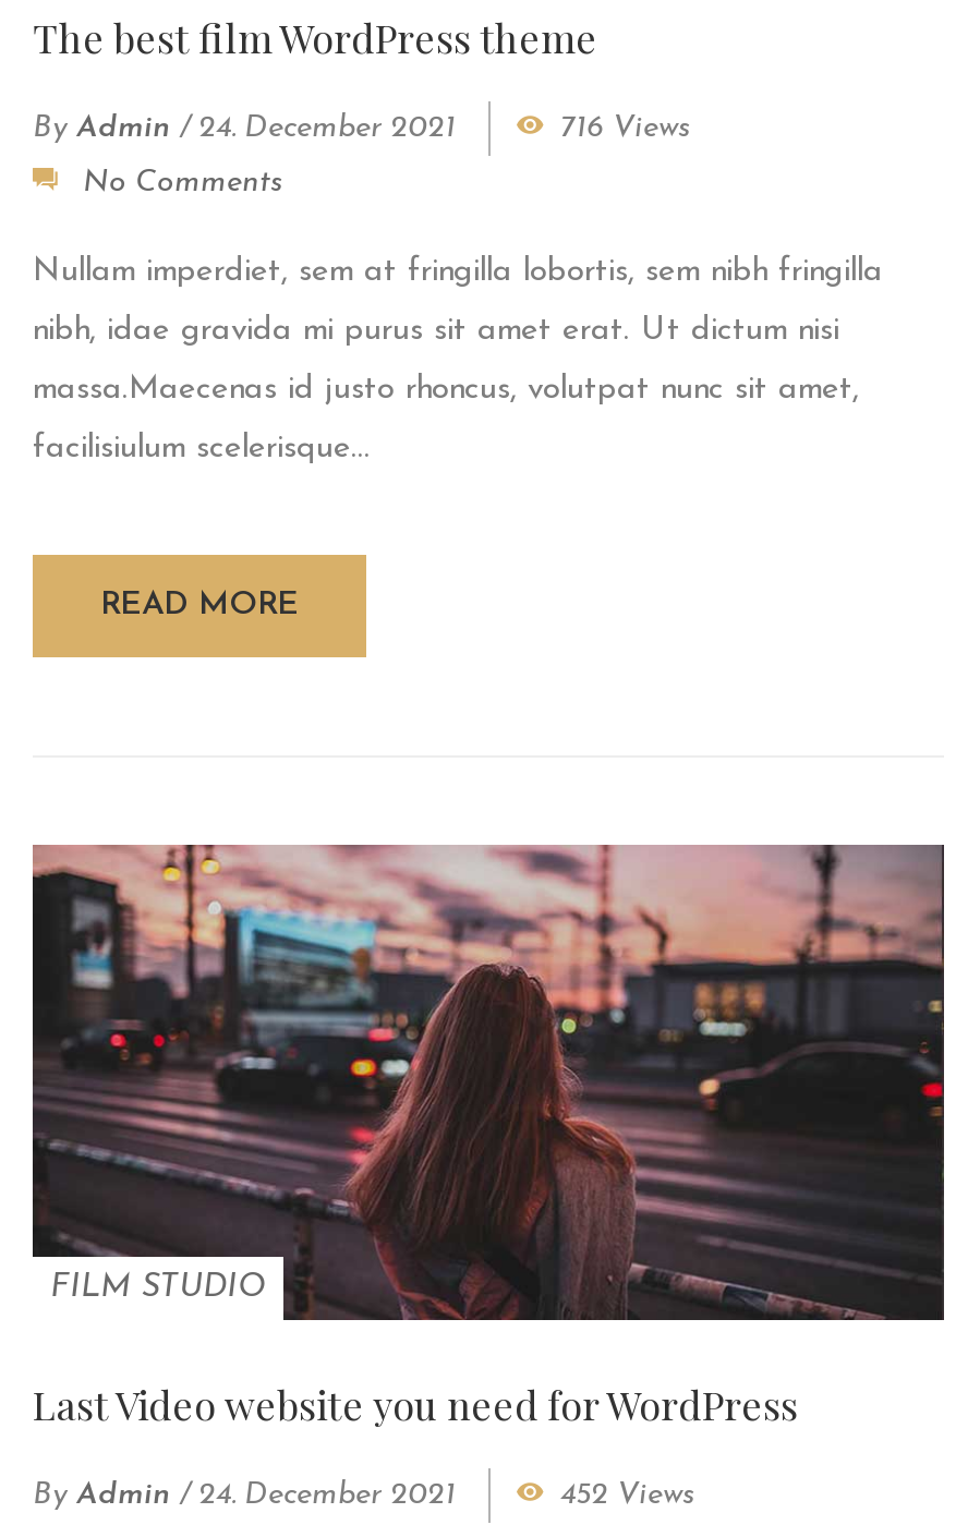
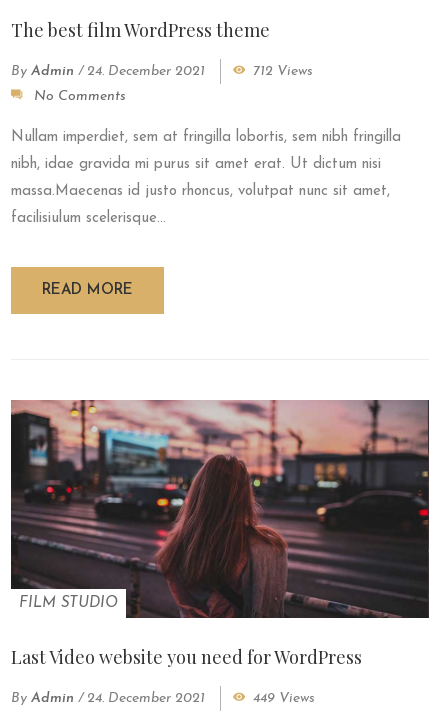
- 716 Views
+ 712 Views

- 452 Views
+ 449 Views
